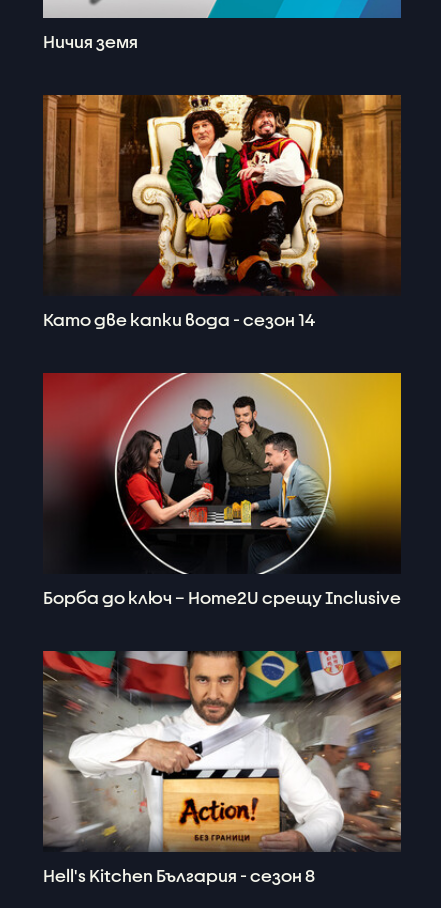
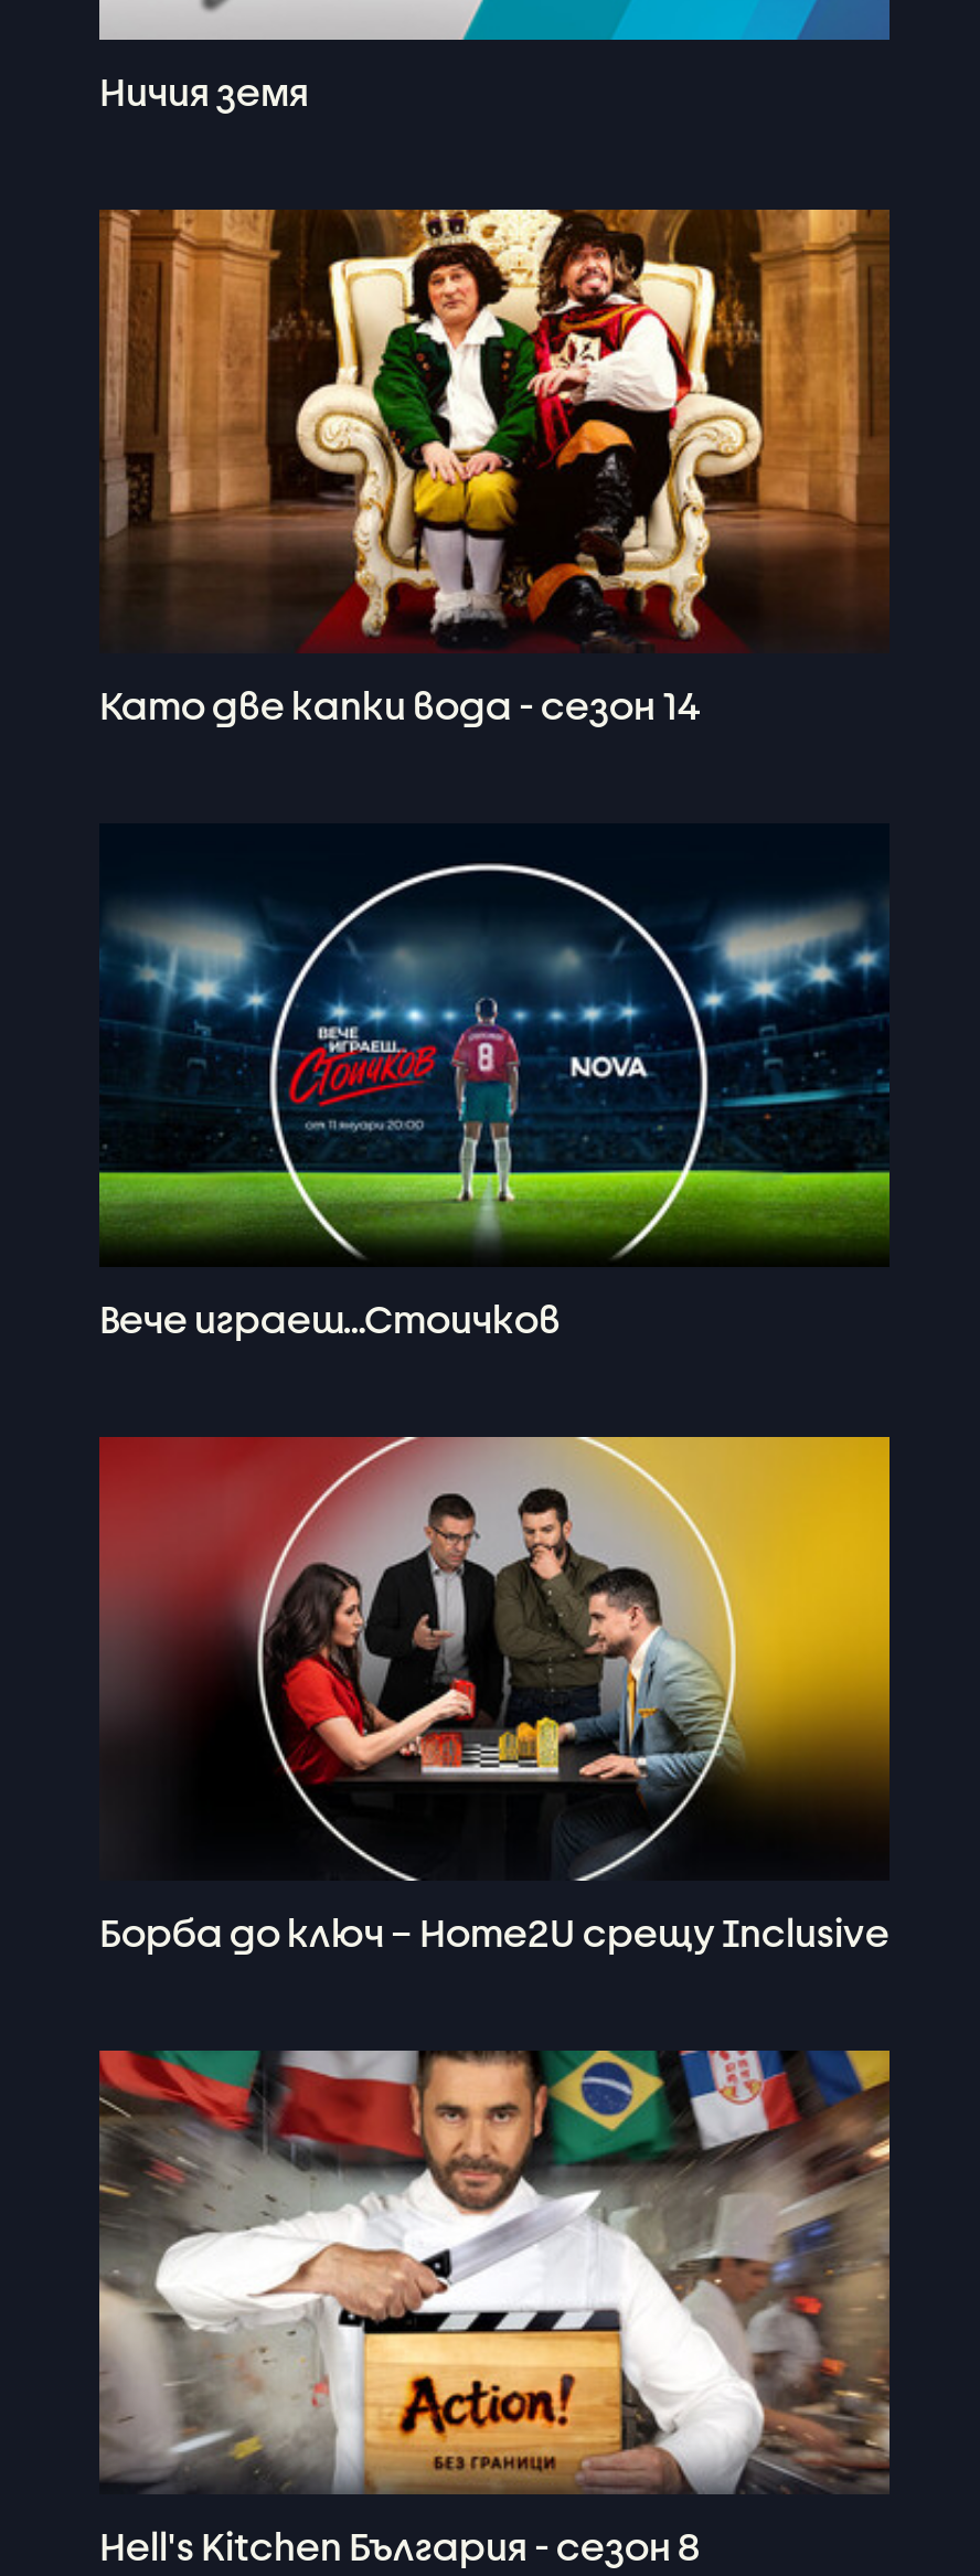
+ [image]
+ Вече играеш…Стоичков
